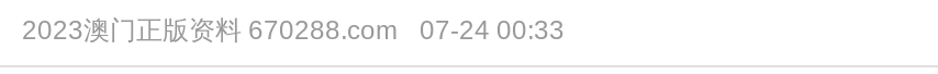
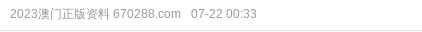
- 2023澳门正版资料 670288.com 07-24 00:33
+ 2023澳门正版资料 670288.com 07-22 00:33
